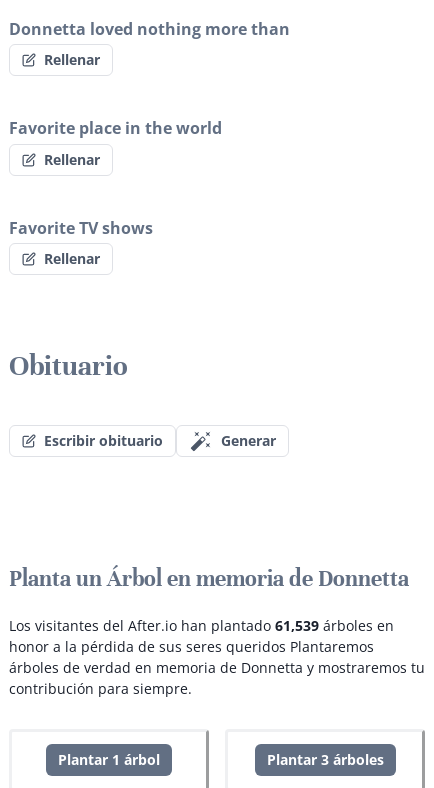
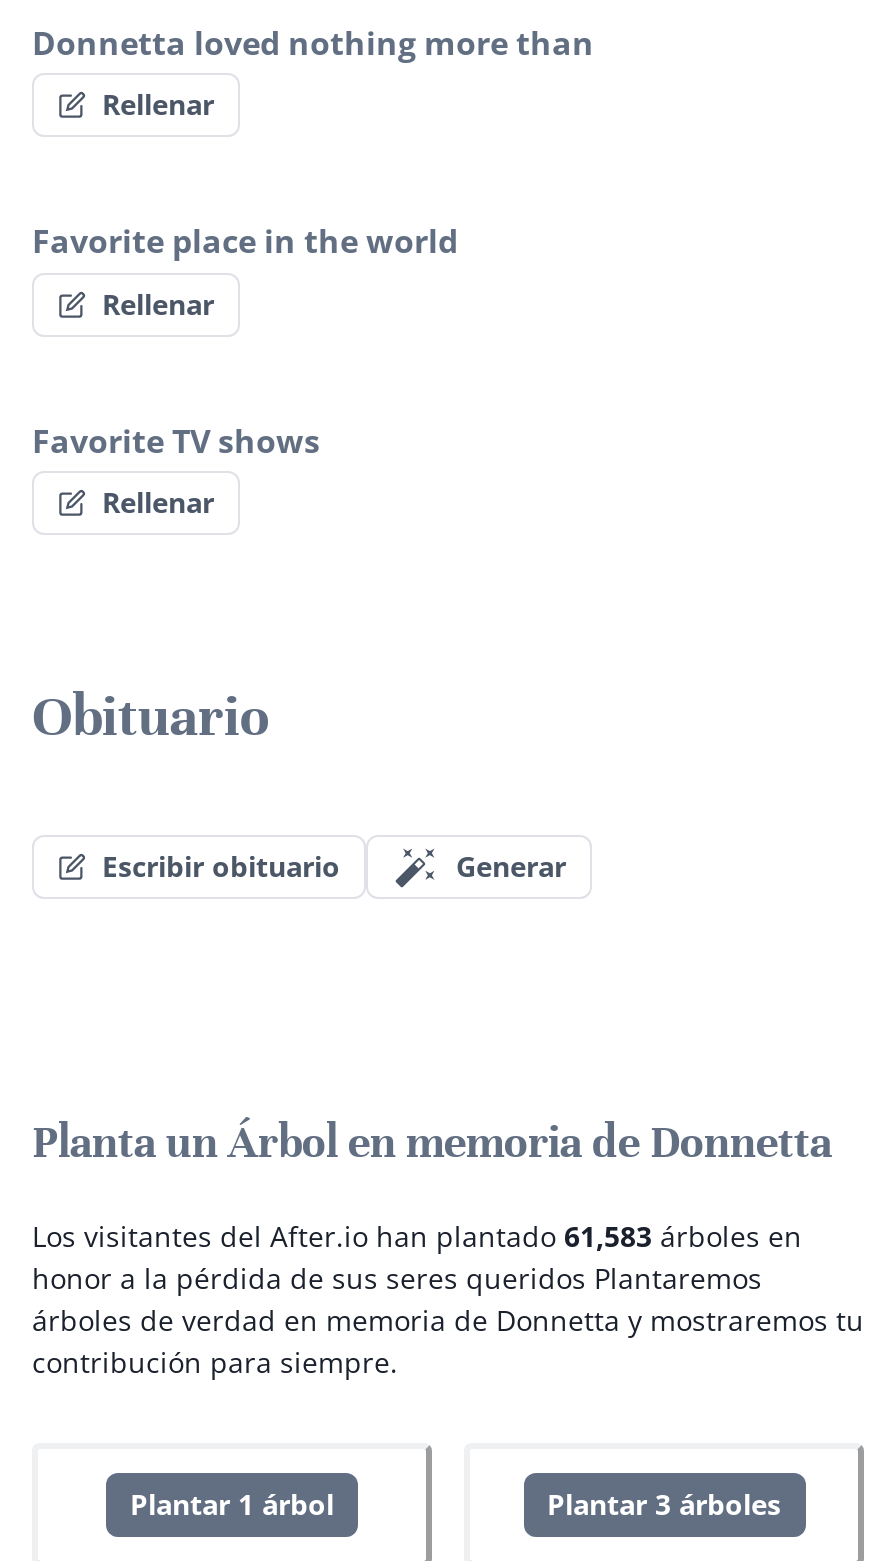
- Los visitantes del After.io han plantado 61,539 árboles en
+ Los visitantes del After.io han plantado 61,583 árboles en
